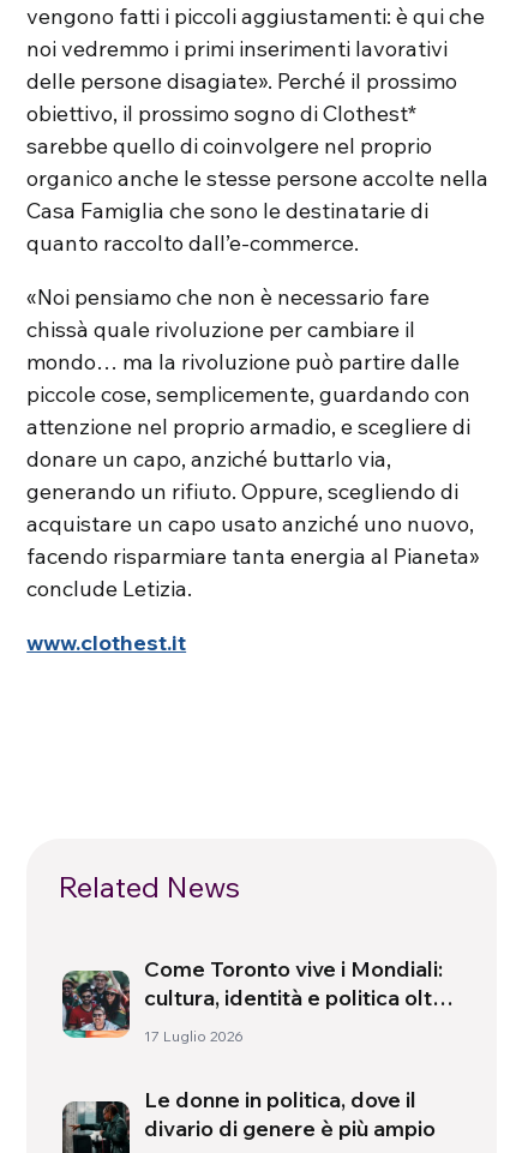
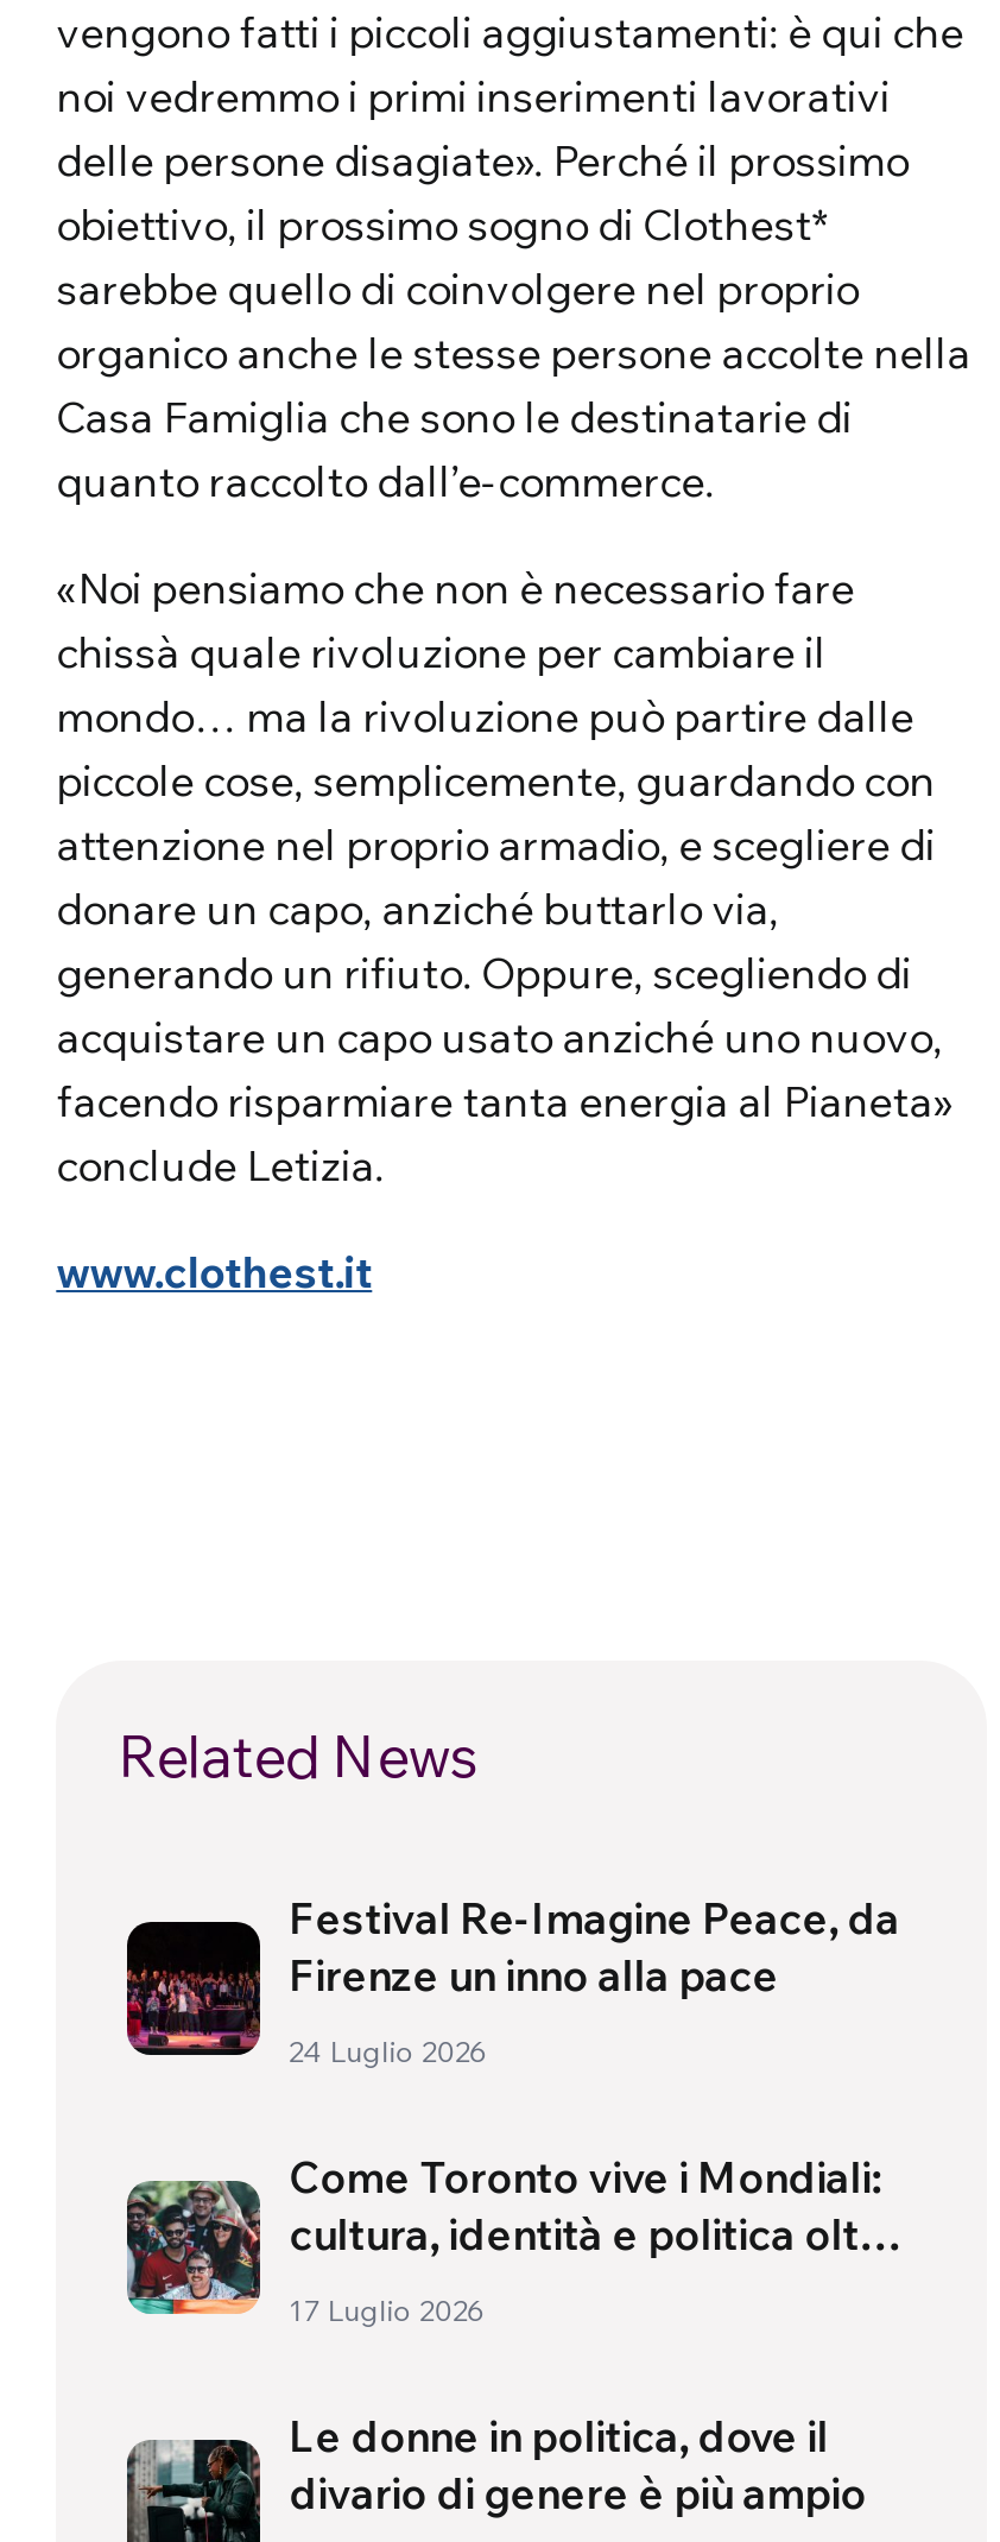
+ [image]
+ Festival Re-Imagine Peace, da
+ Firenze un inno alla pace
+ 24 Luglio 2026
